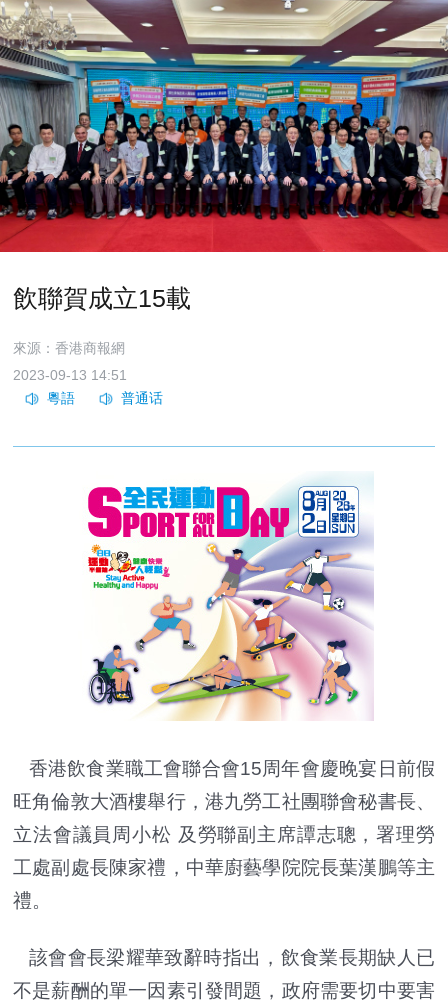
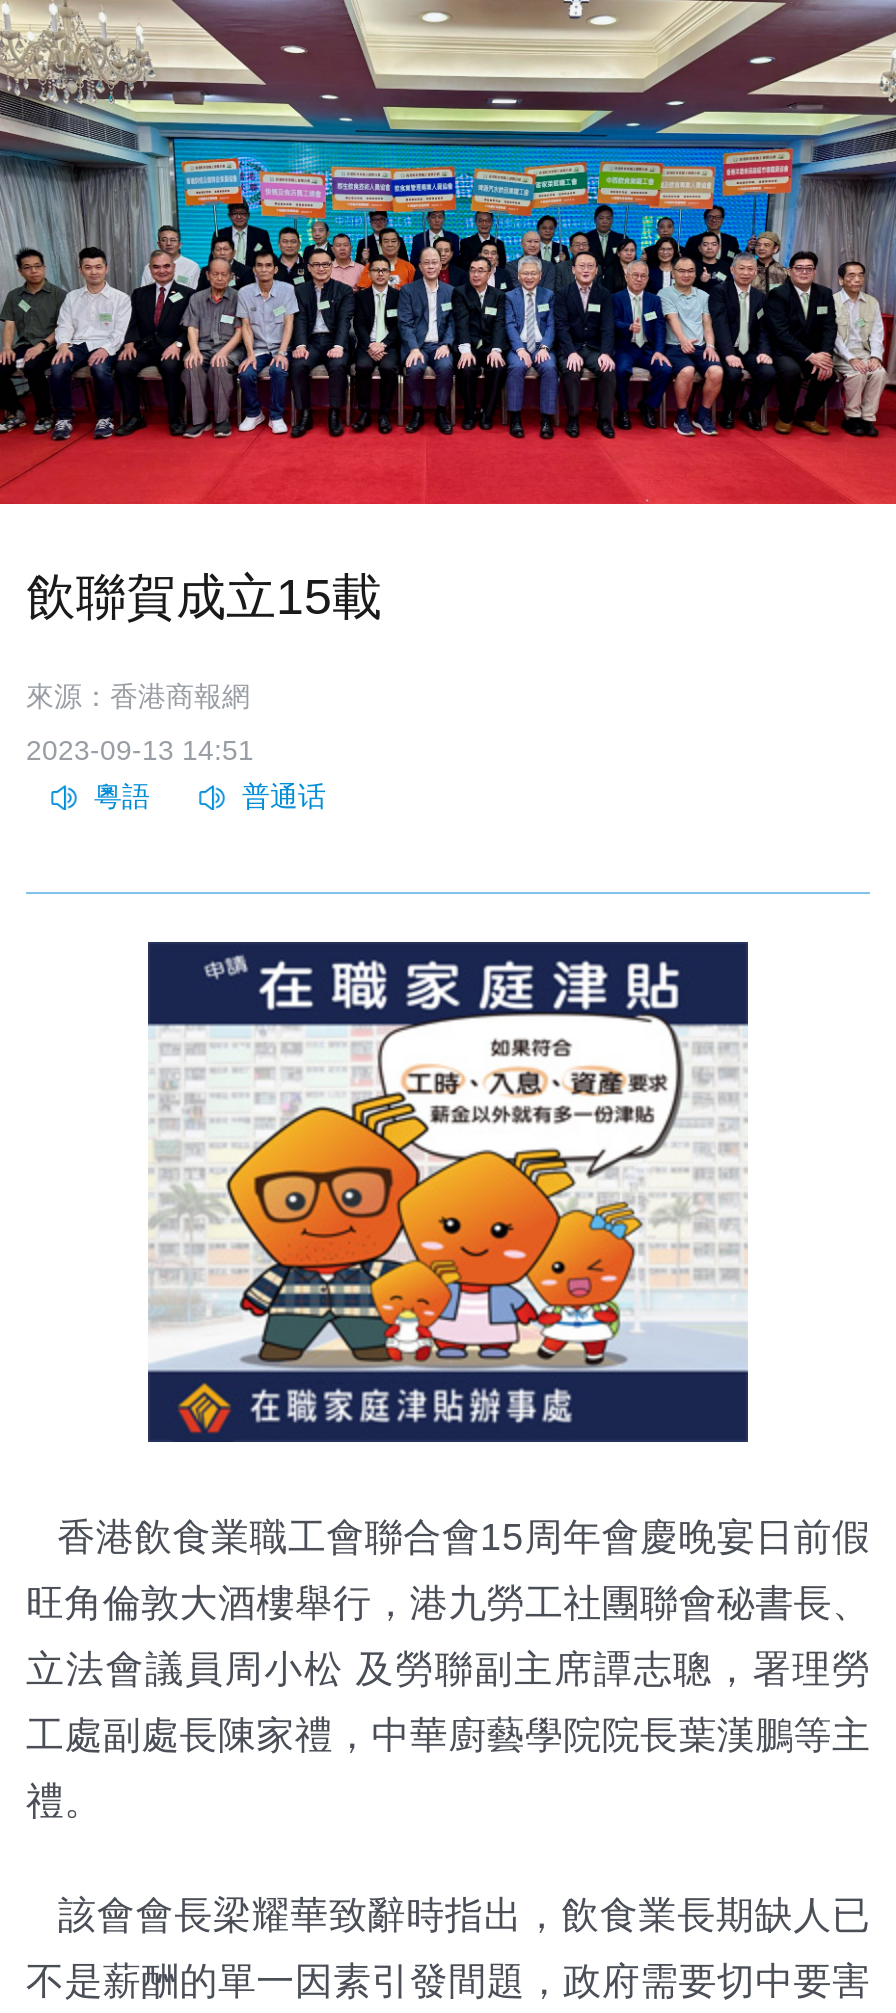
- [image]
+ [image]
